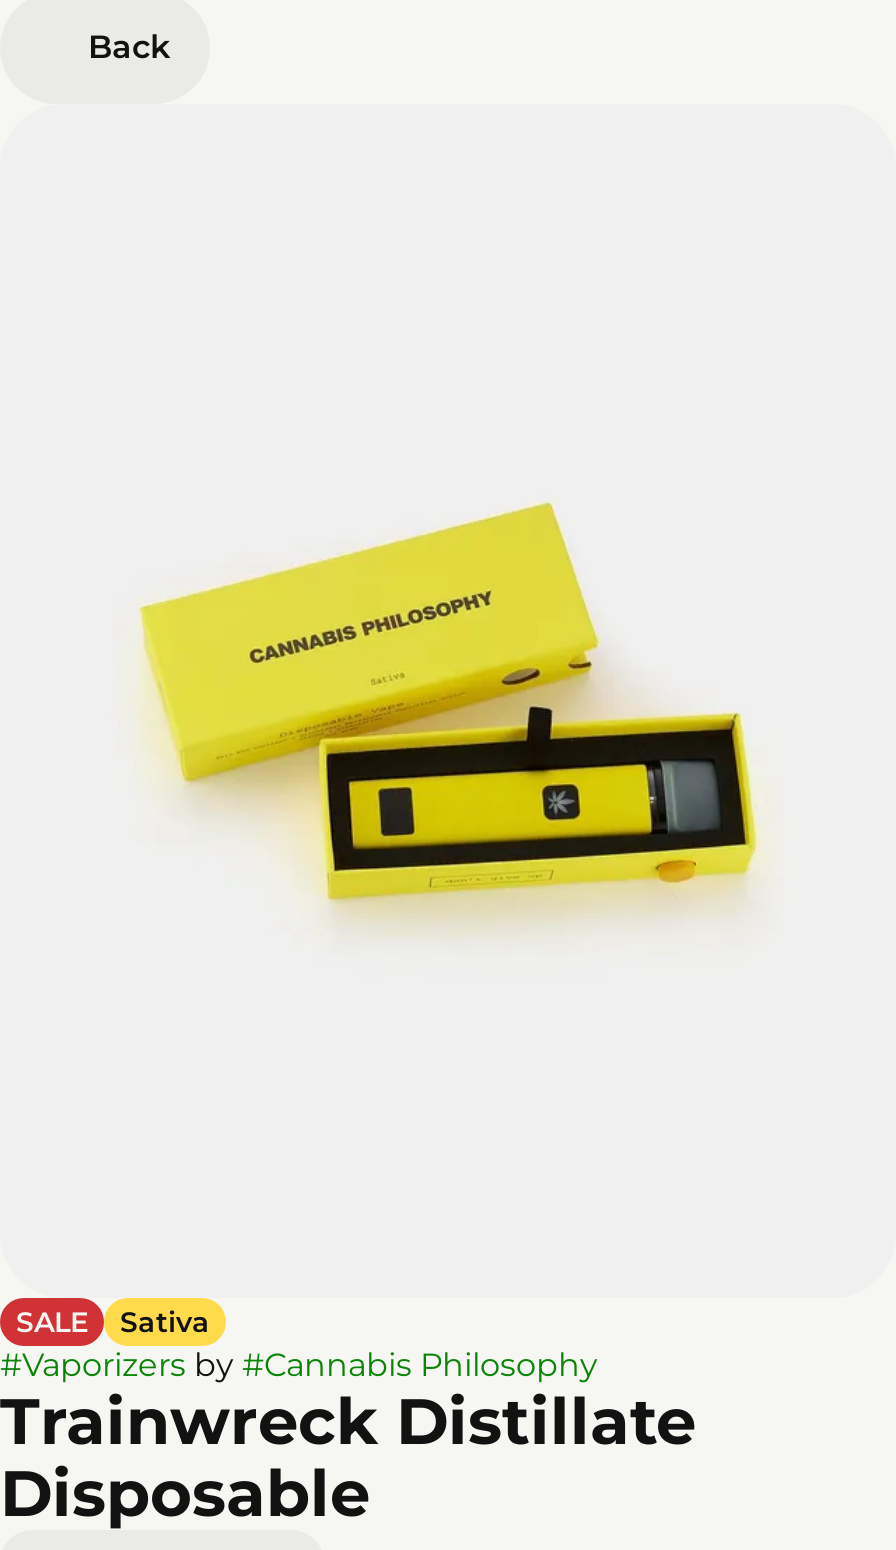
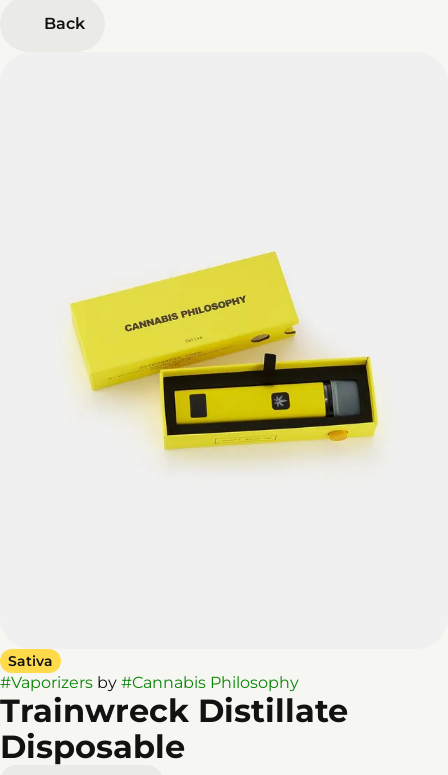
- SALE
